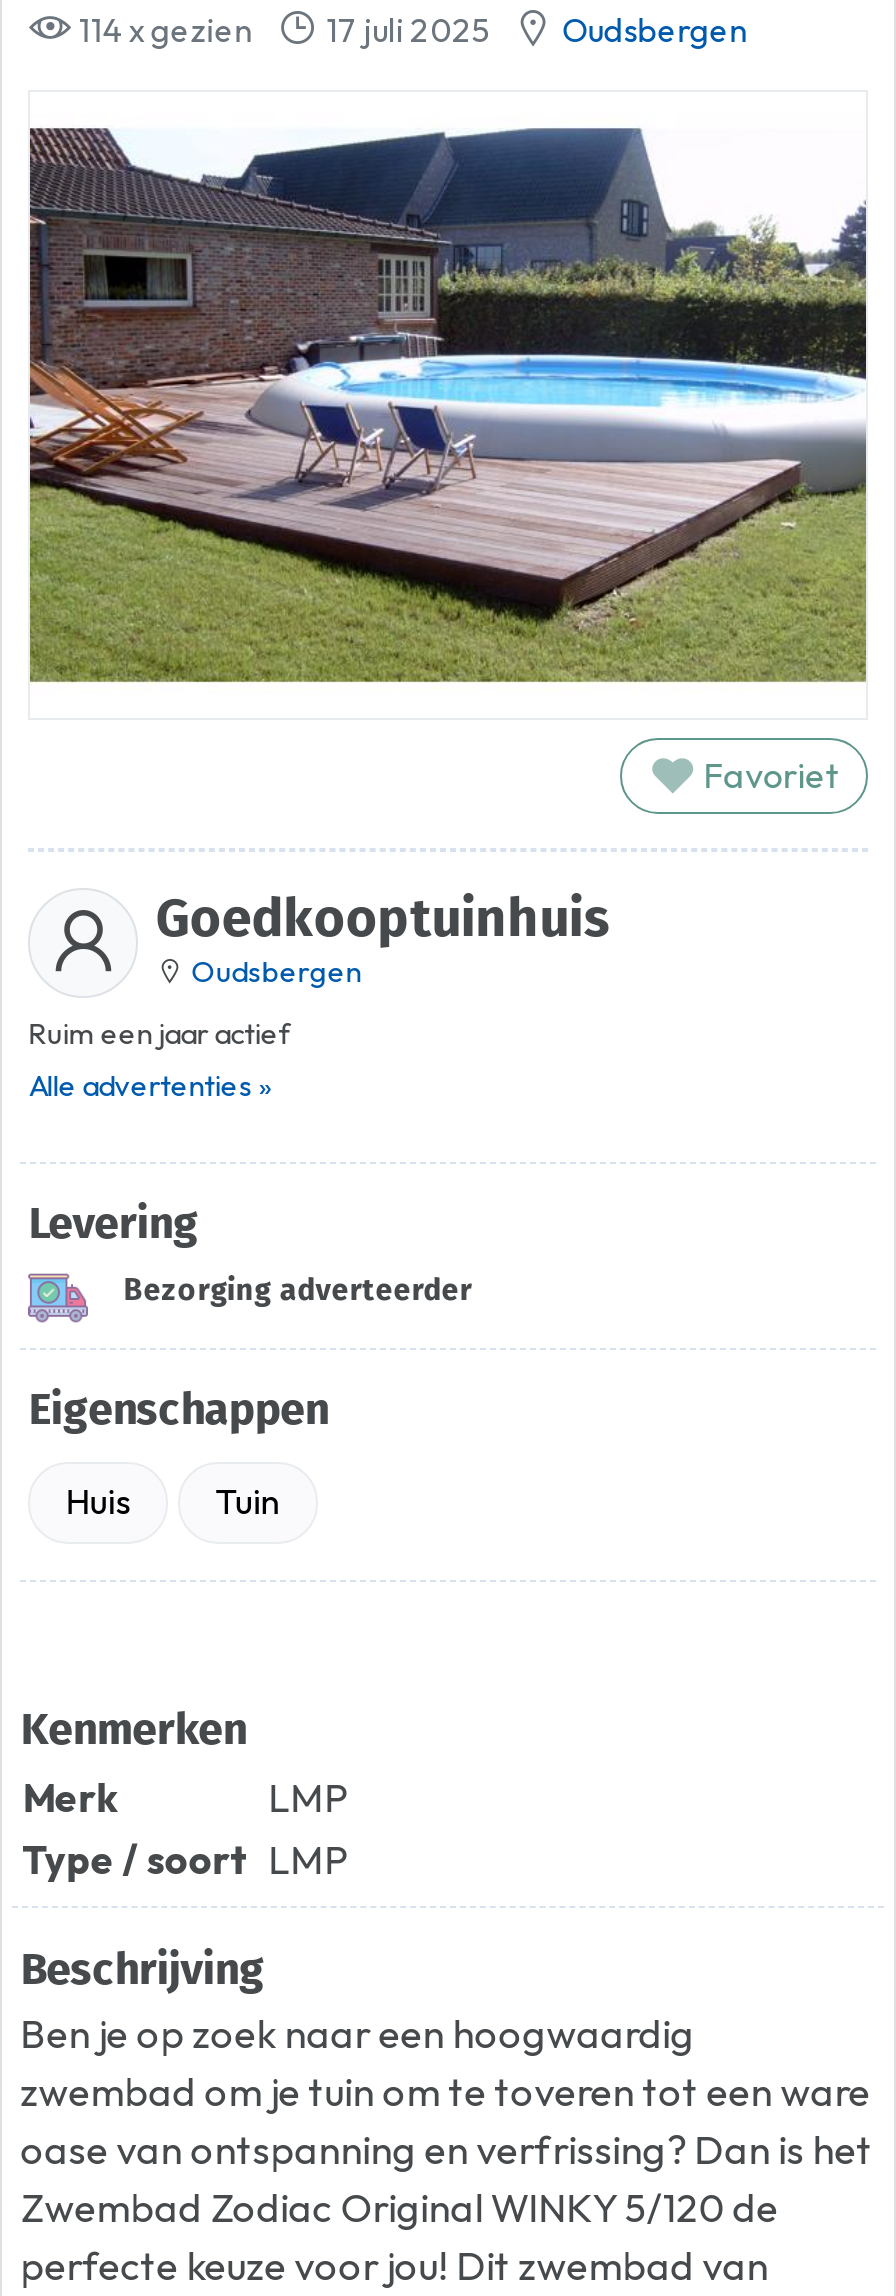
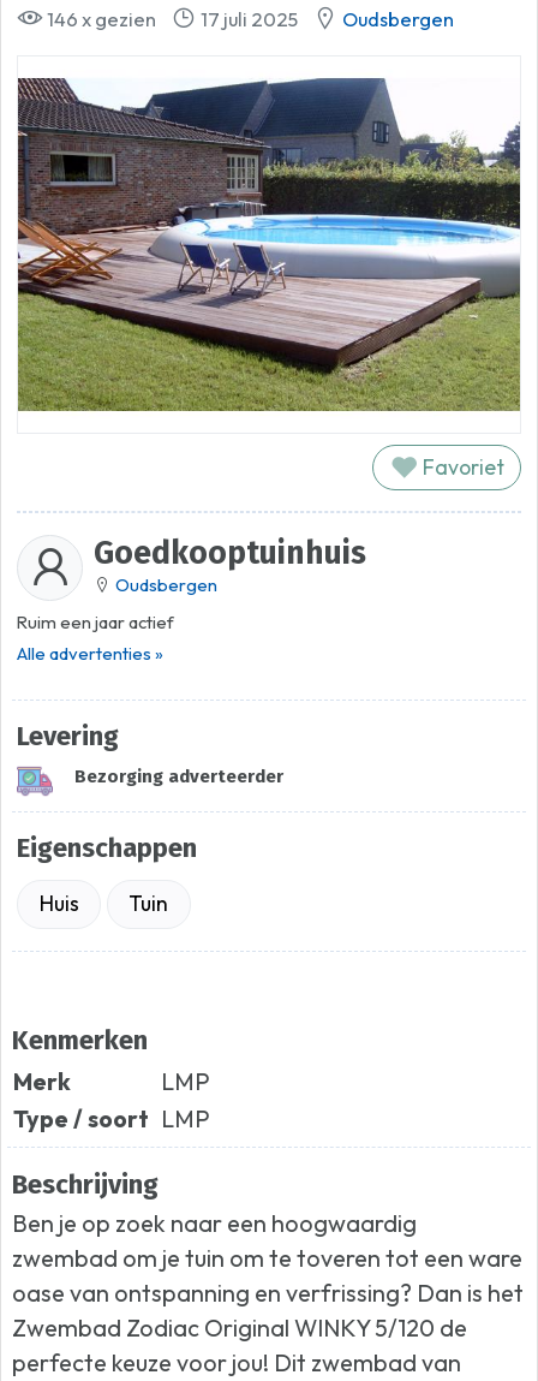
- 114 x gezien 17 juli 2025 Oudsbergen
+ 146 x gezien 17 juli 2025 Oudsbergen
